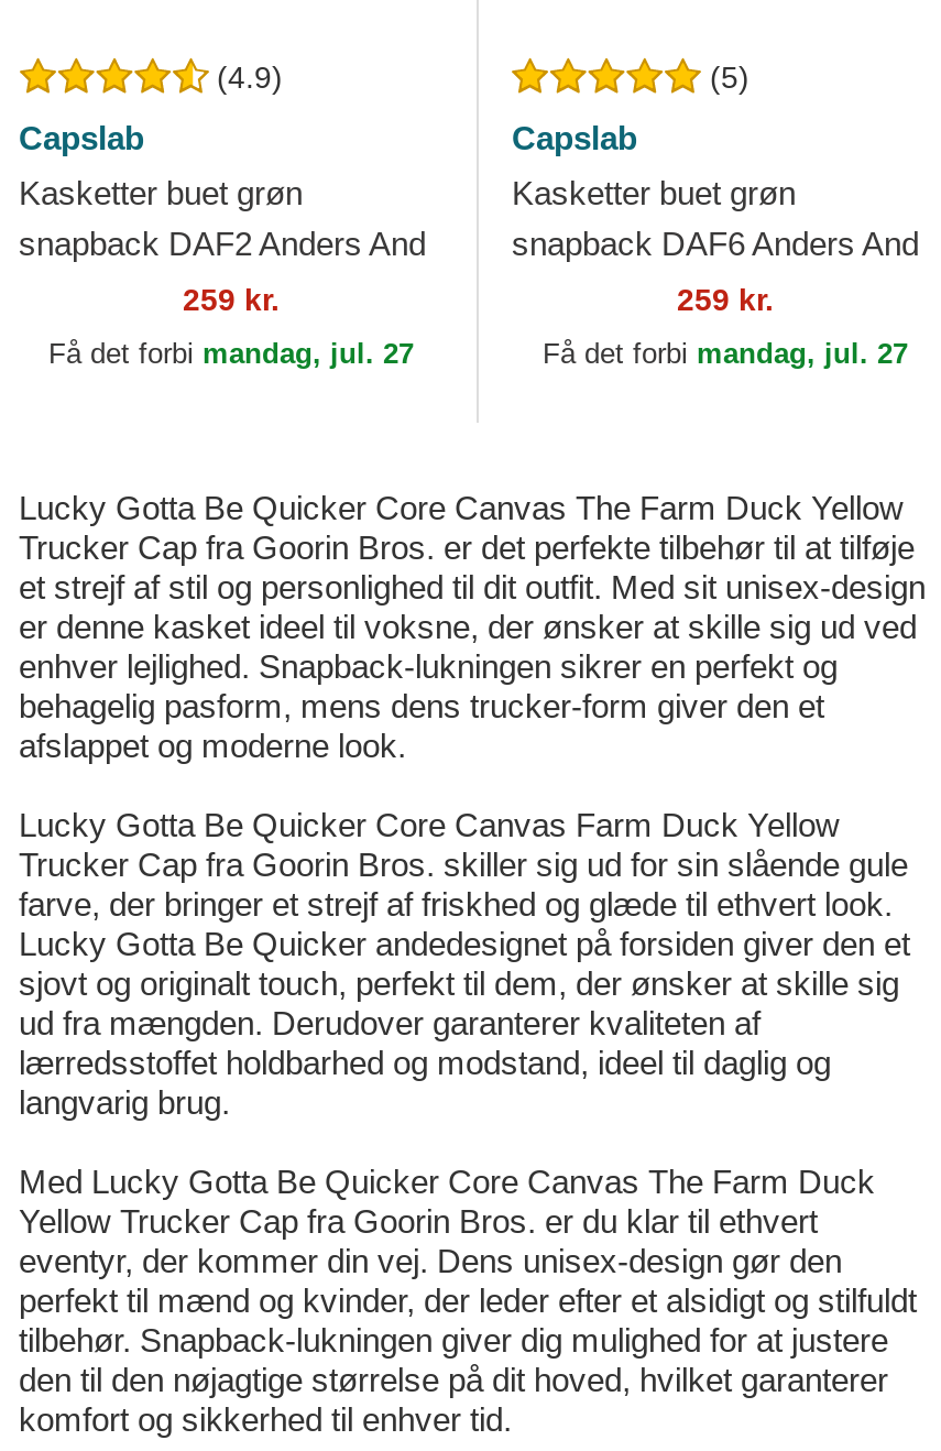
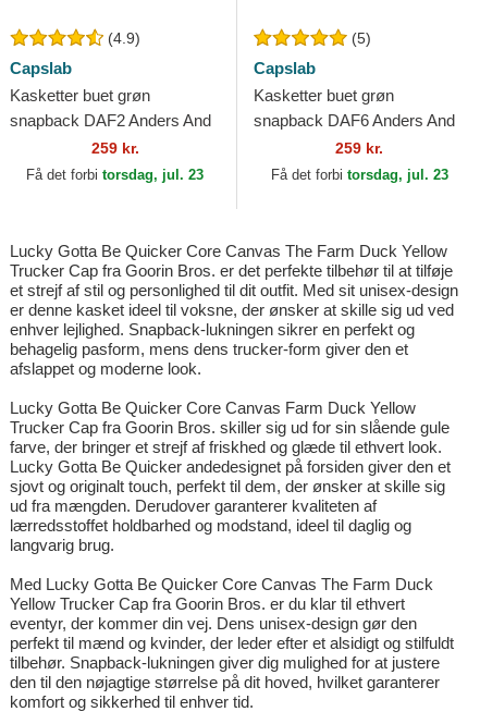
- Få det forbi mandag, jul. 27
+ Få det forbi torsdag, jul. 23

- Få det forbi mandag, jul. 27
+ Få det forbi torsdag, jul. 23
